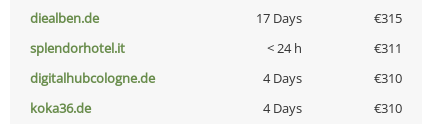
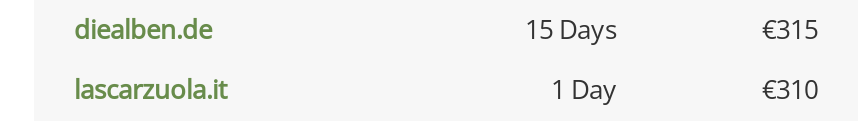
- 17 Days
+ 15 Days

- splendorhotel.it
- < 24 h
- €311
- digitalhubcologne.de
- 4 Days
- €310
- koka36.de
- 4 Days
+ lascarzuola.it
+ 1 Day
